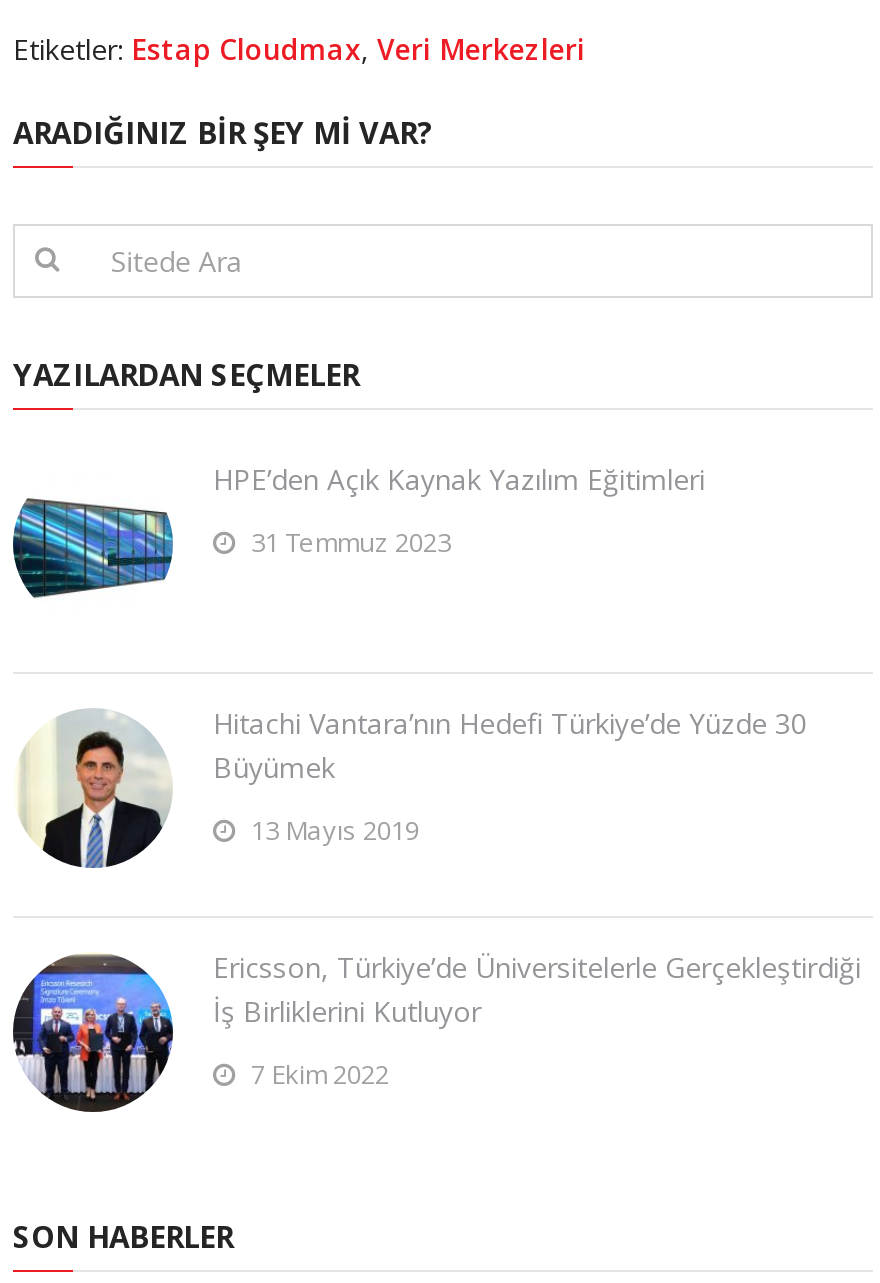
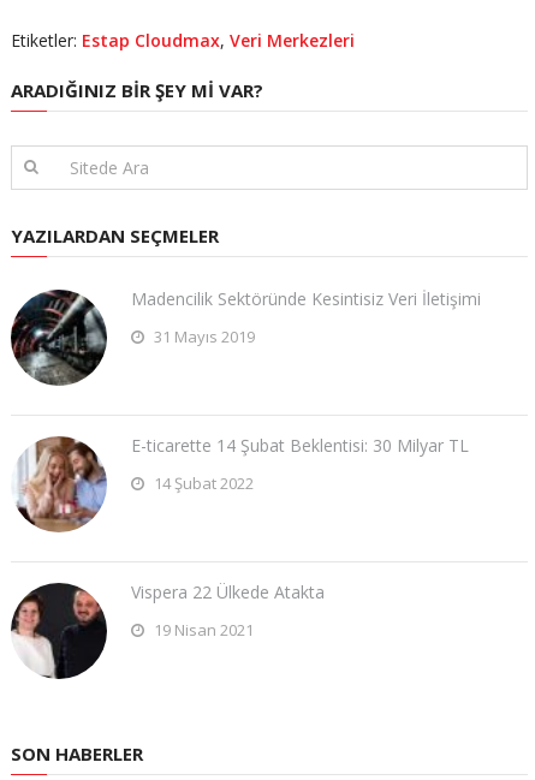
- [image]
- HPE’den Açık Kaynak Yazılım Eğitimleri
+ [image]
+ Madencilik Sektöründe Kesintisiz Veri İletişimi

- 31 Temmuz 2023
+ 31 Mayıs 2019

- [image]
- Hitachi Vantara’nın Hedefi Türkiye’de Yüzde 30
- Büyümek
+ [image]
+ E-ticarette 14 Şubat Beklentisi: 30 Milyar TL

- 13 Mayıs 2019
+ 14 Şubat 2022

- [image]
- Ericsson, Türkiye’de Üniversitelerle Gerçekleştirdiği
- İş Birliklerini Kutluyor
+ [image]
+ Vispera 22 Ülkede Atakta

- 7 Ekim 2022
+ 19 Nisan 2021
